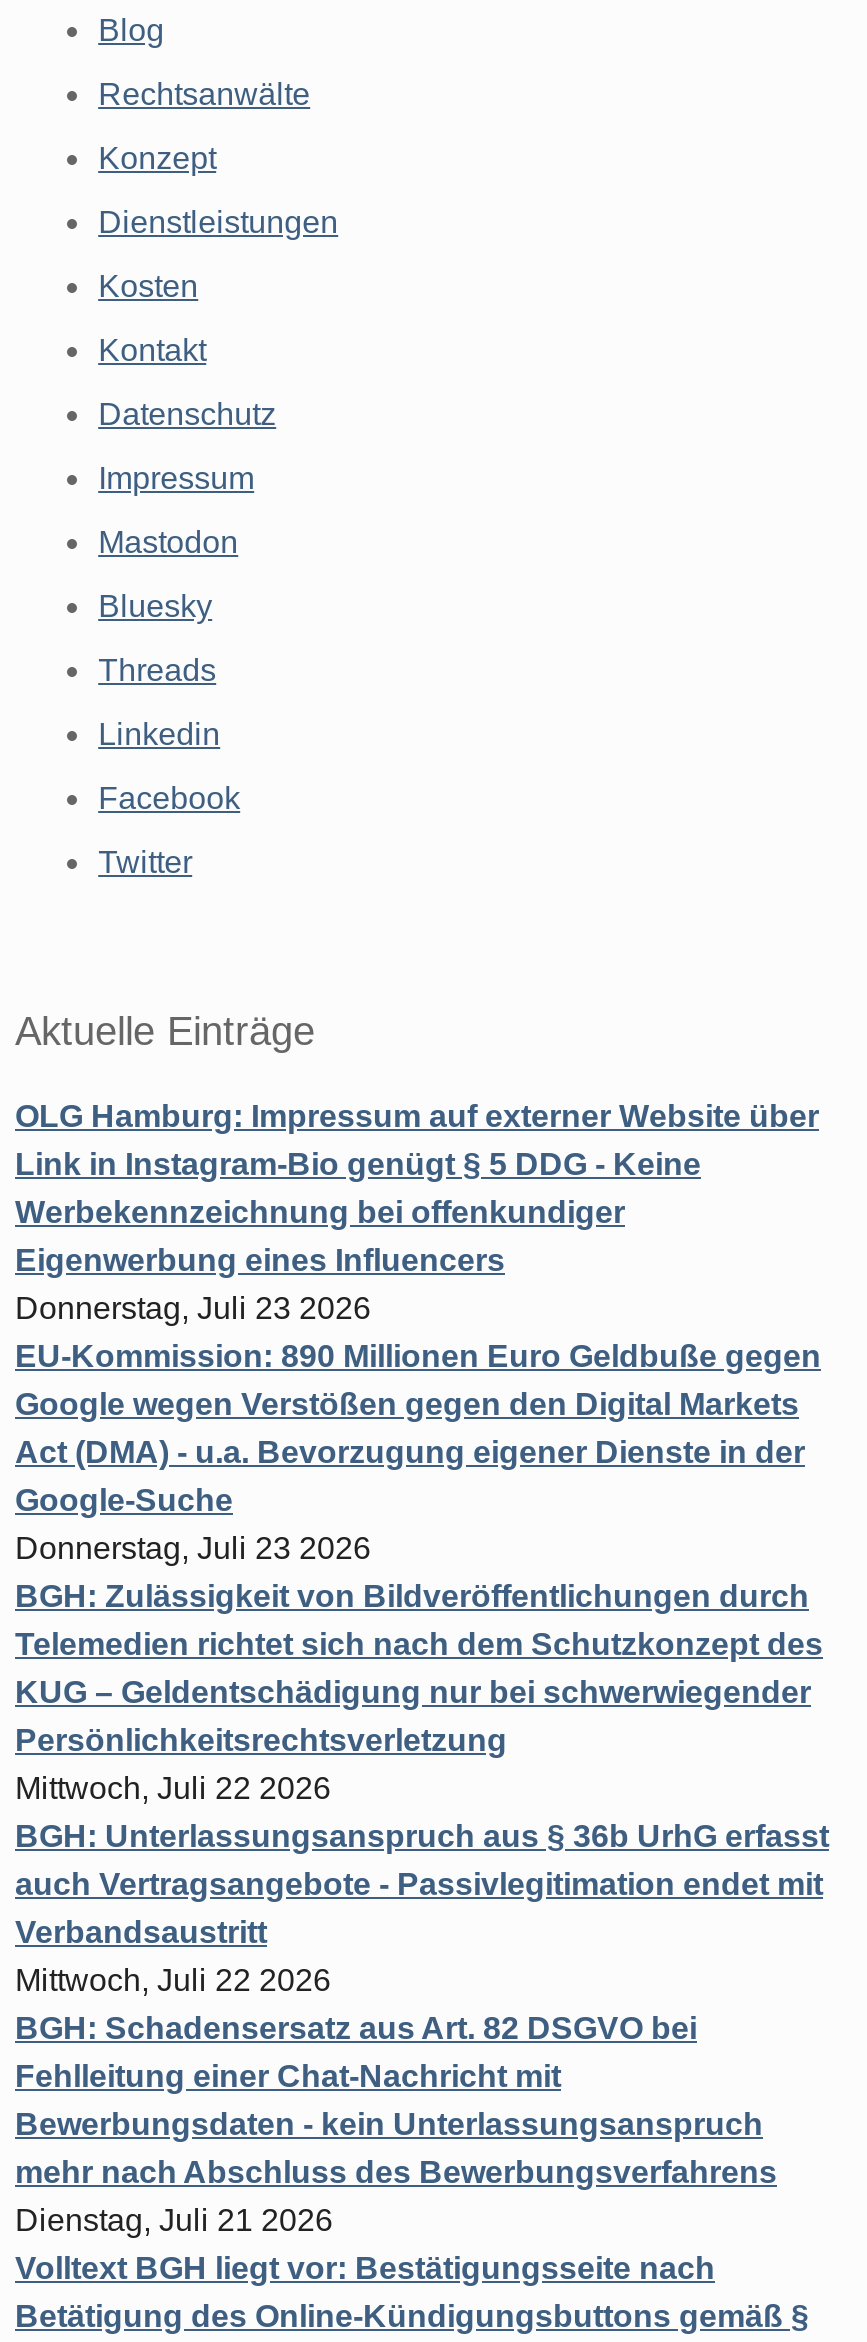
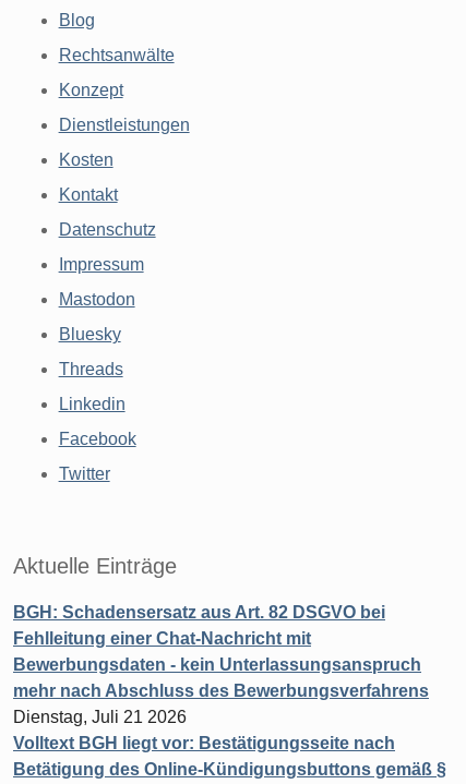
- OLG Hamburg: Impressum auf externer Website über
- Link in Instagram-Bio genügt § 5 DDG - Keine
- Werbekennzeichnung bei offenkundiger
- Eigenwerbung eines Influencers
- Donnerstag, Juli 23 2026
- EU-Kommission: 890 Millionen Euro Geldbuße gegen
- Google wegen Verstößen gegen den Digital Markets
- Act (DMA) - u.a. Bevorzugung eigener Dienste in der
- Google-Suche
- Donnerstag, Juli 23 2026
- BGH: Zulässigkeit von Bildveröffentlichungen durch
- Telemedien richtet sich nach dem Schutzkonzept des
- KUG – Geldentschädigung nur bei schwerwiegender
- Persönlichkeitsrechtsverletzung
- Mittwoch, Juli 22 2026
- BGH: Unterlassungsanspruch aus § 36b UrhG erfasst
- auch Vertragsangebote - Passivlegitimation endet mit
- Verbandsaustritt
- Mittwoch, Juli 22 2026
